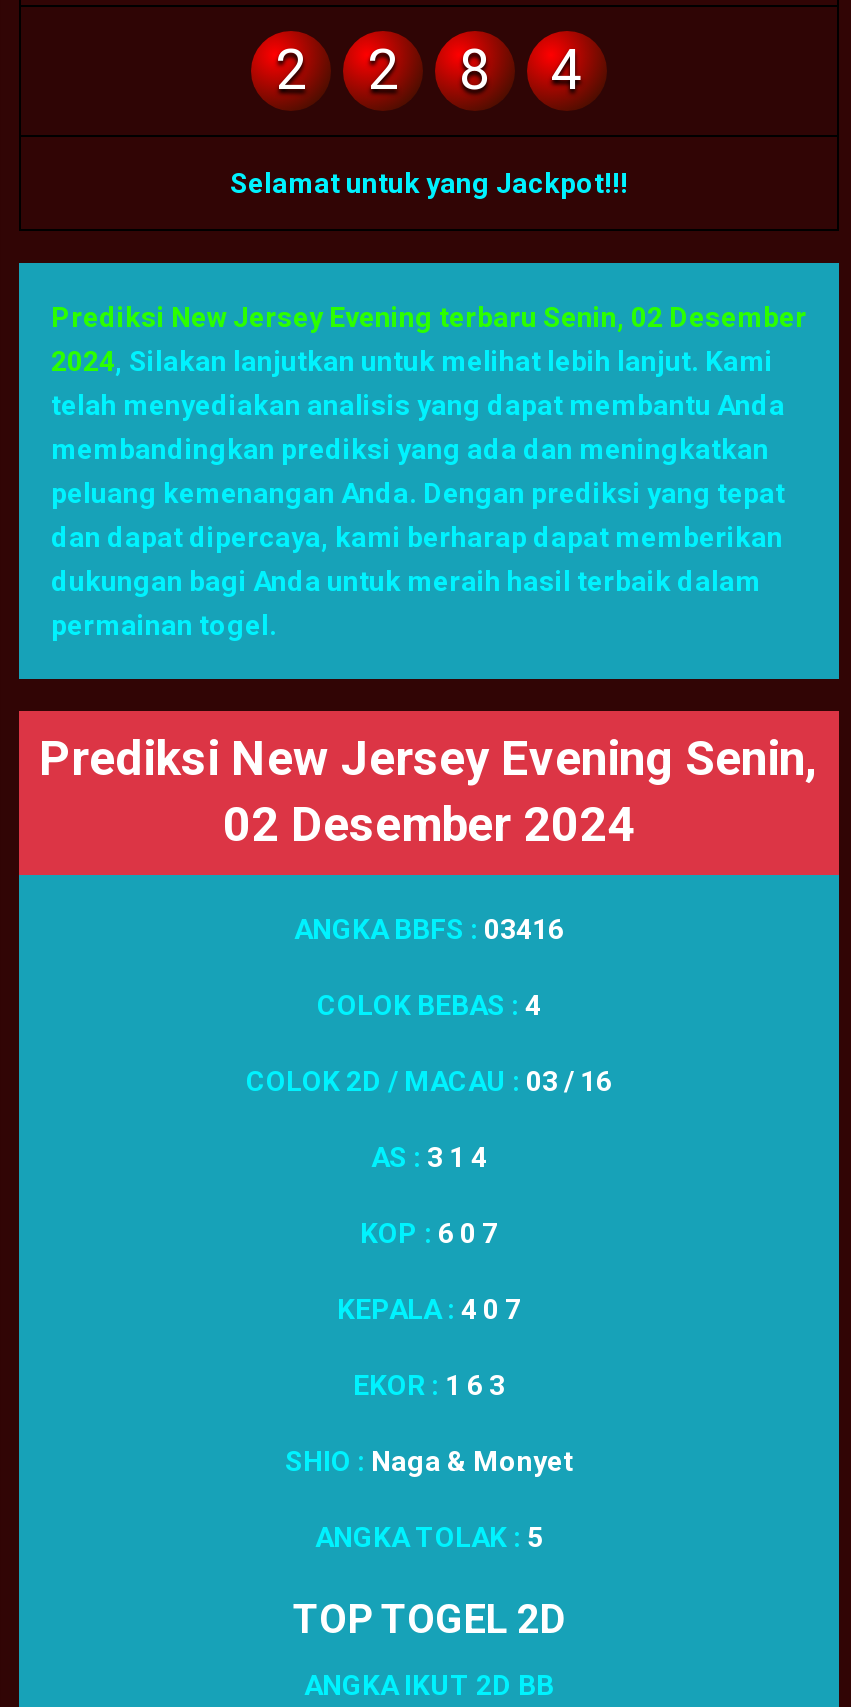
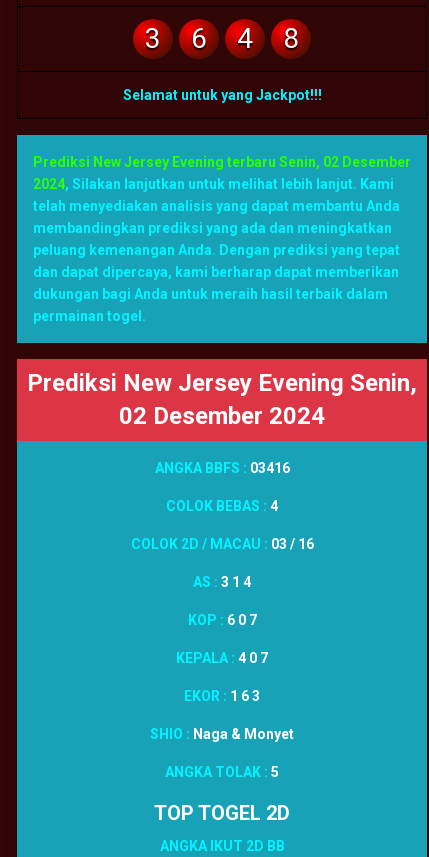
- 2
- 2
- 8
+ 3
+ 6

+ 8
